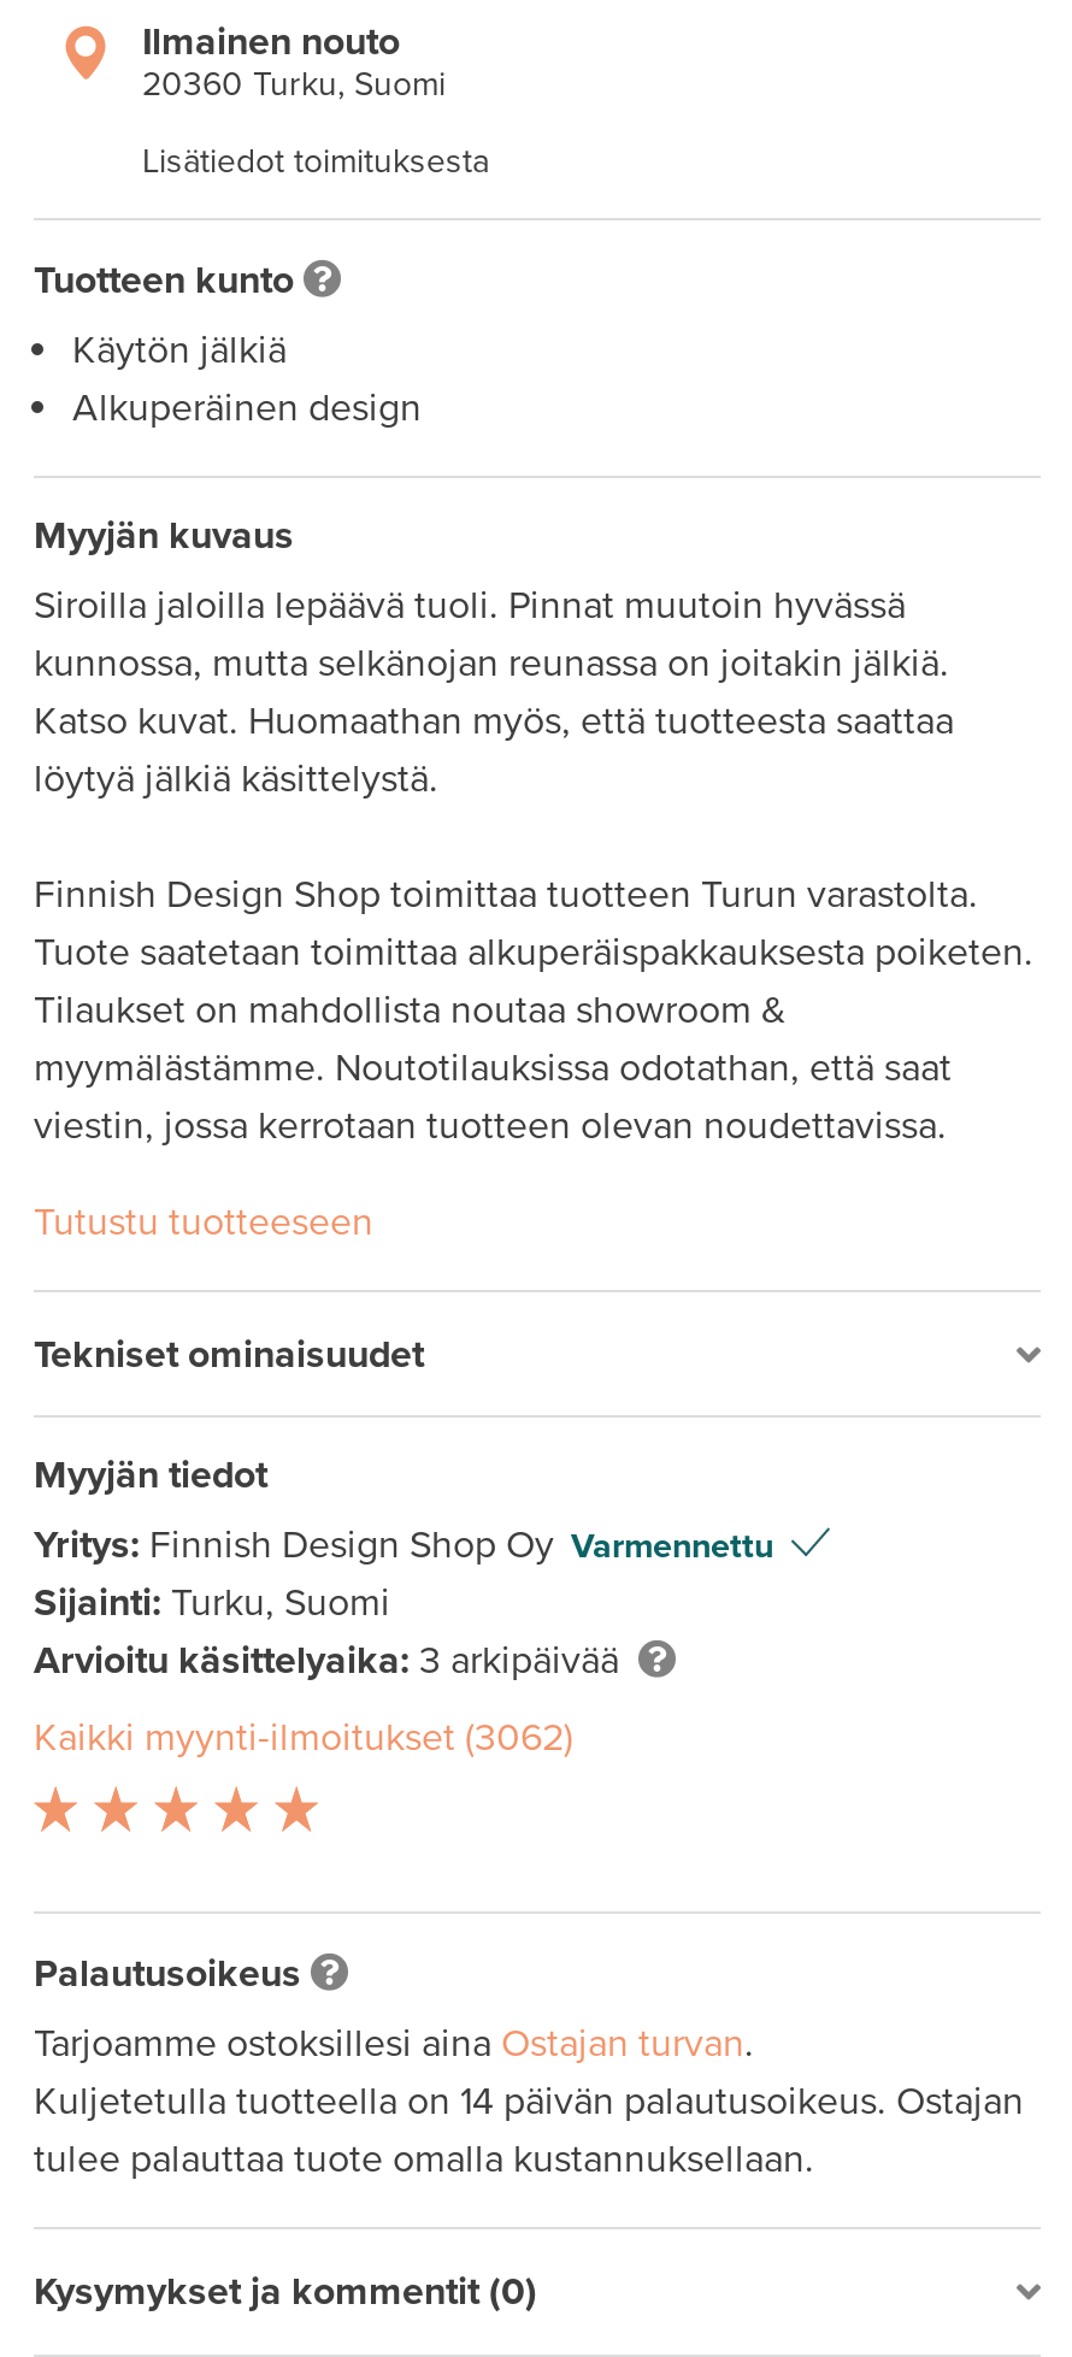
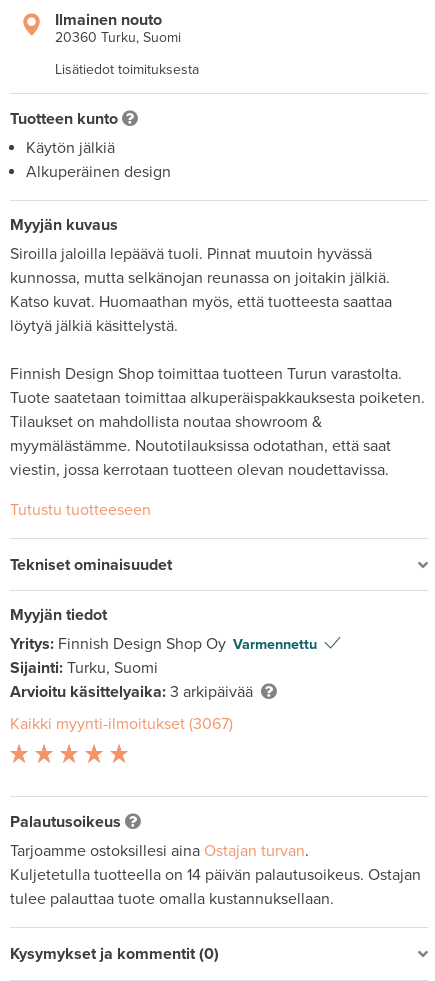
- Kaikki myynti-ilmoitukset (3062)
+ Kaikki myynti-ilmoitukset (3067)
